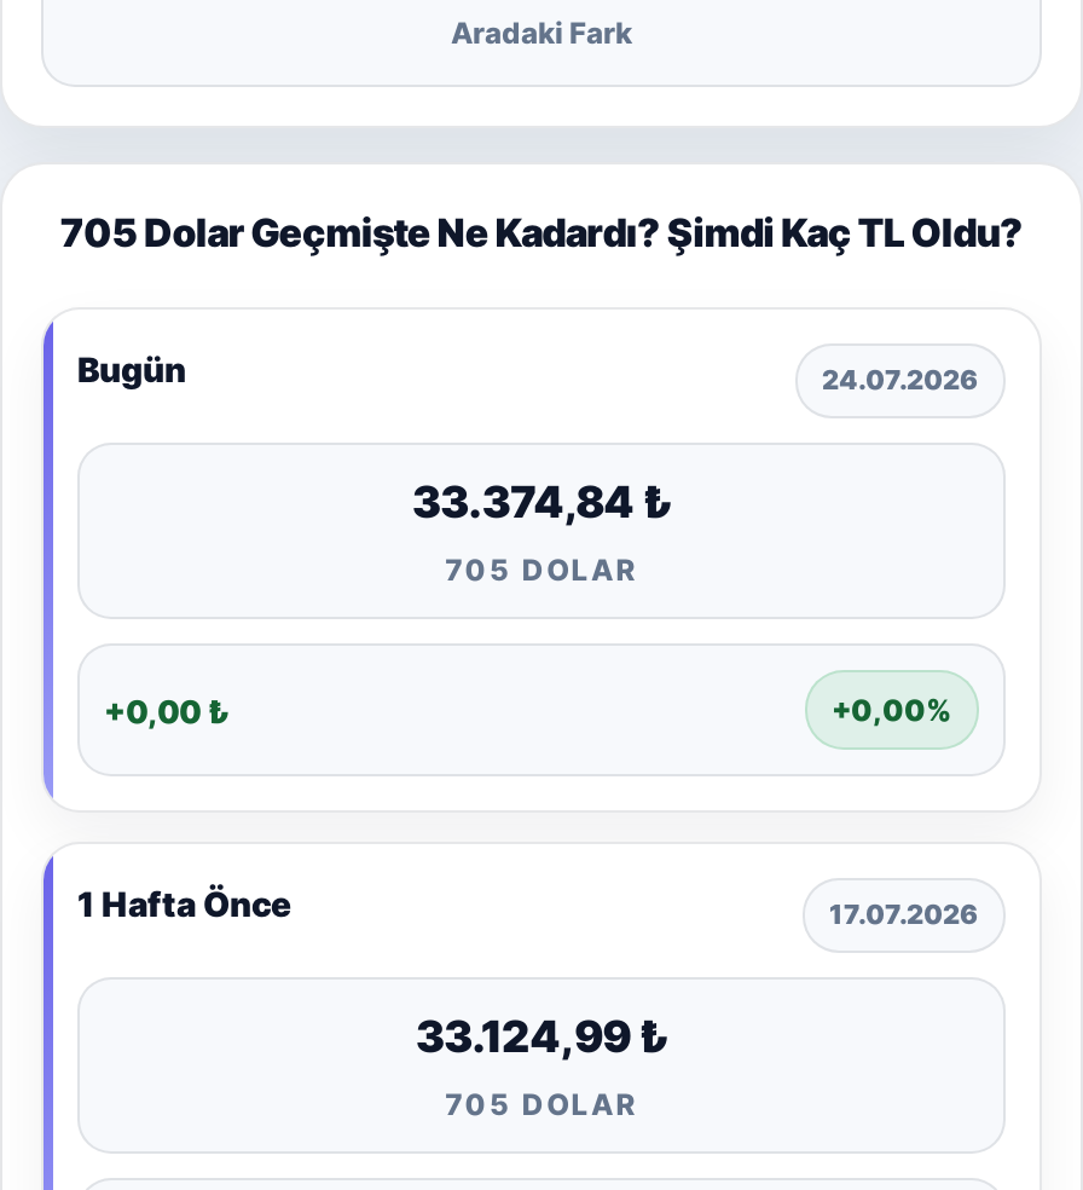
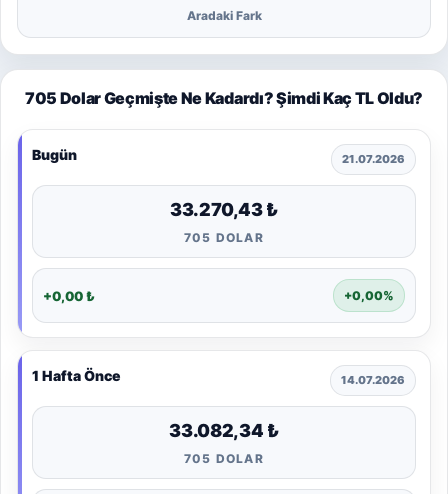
- 24.07.2026
+ 21.07.2026

- 33.374,84 ₺
+ 33.270,43 ₺

- 17.07.2026
+ 14.07.2026

- 33.124,99 ₺
+ 33.082,34 ₺
